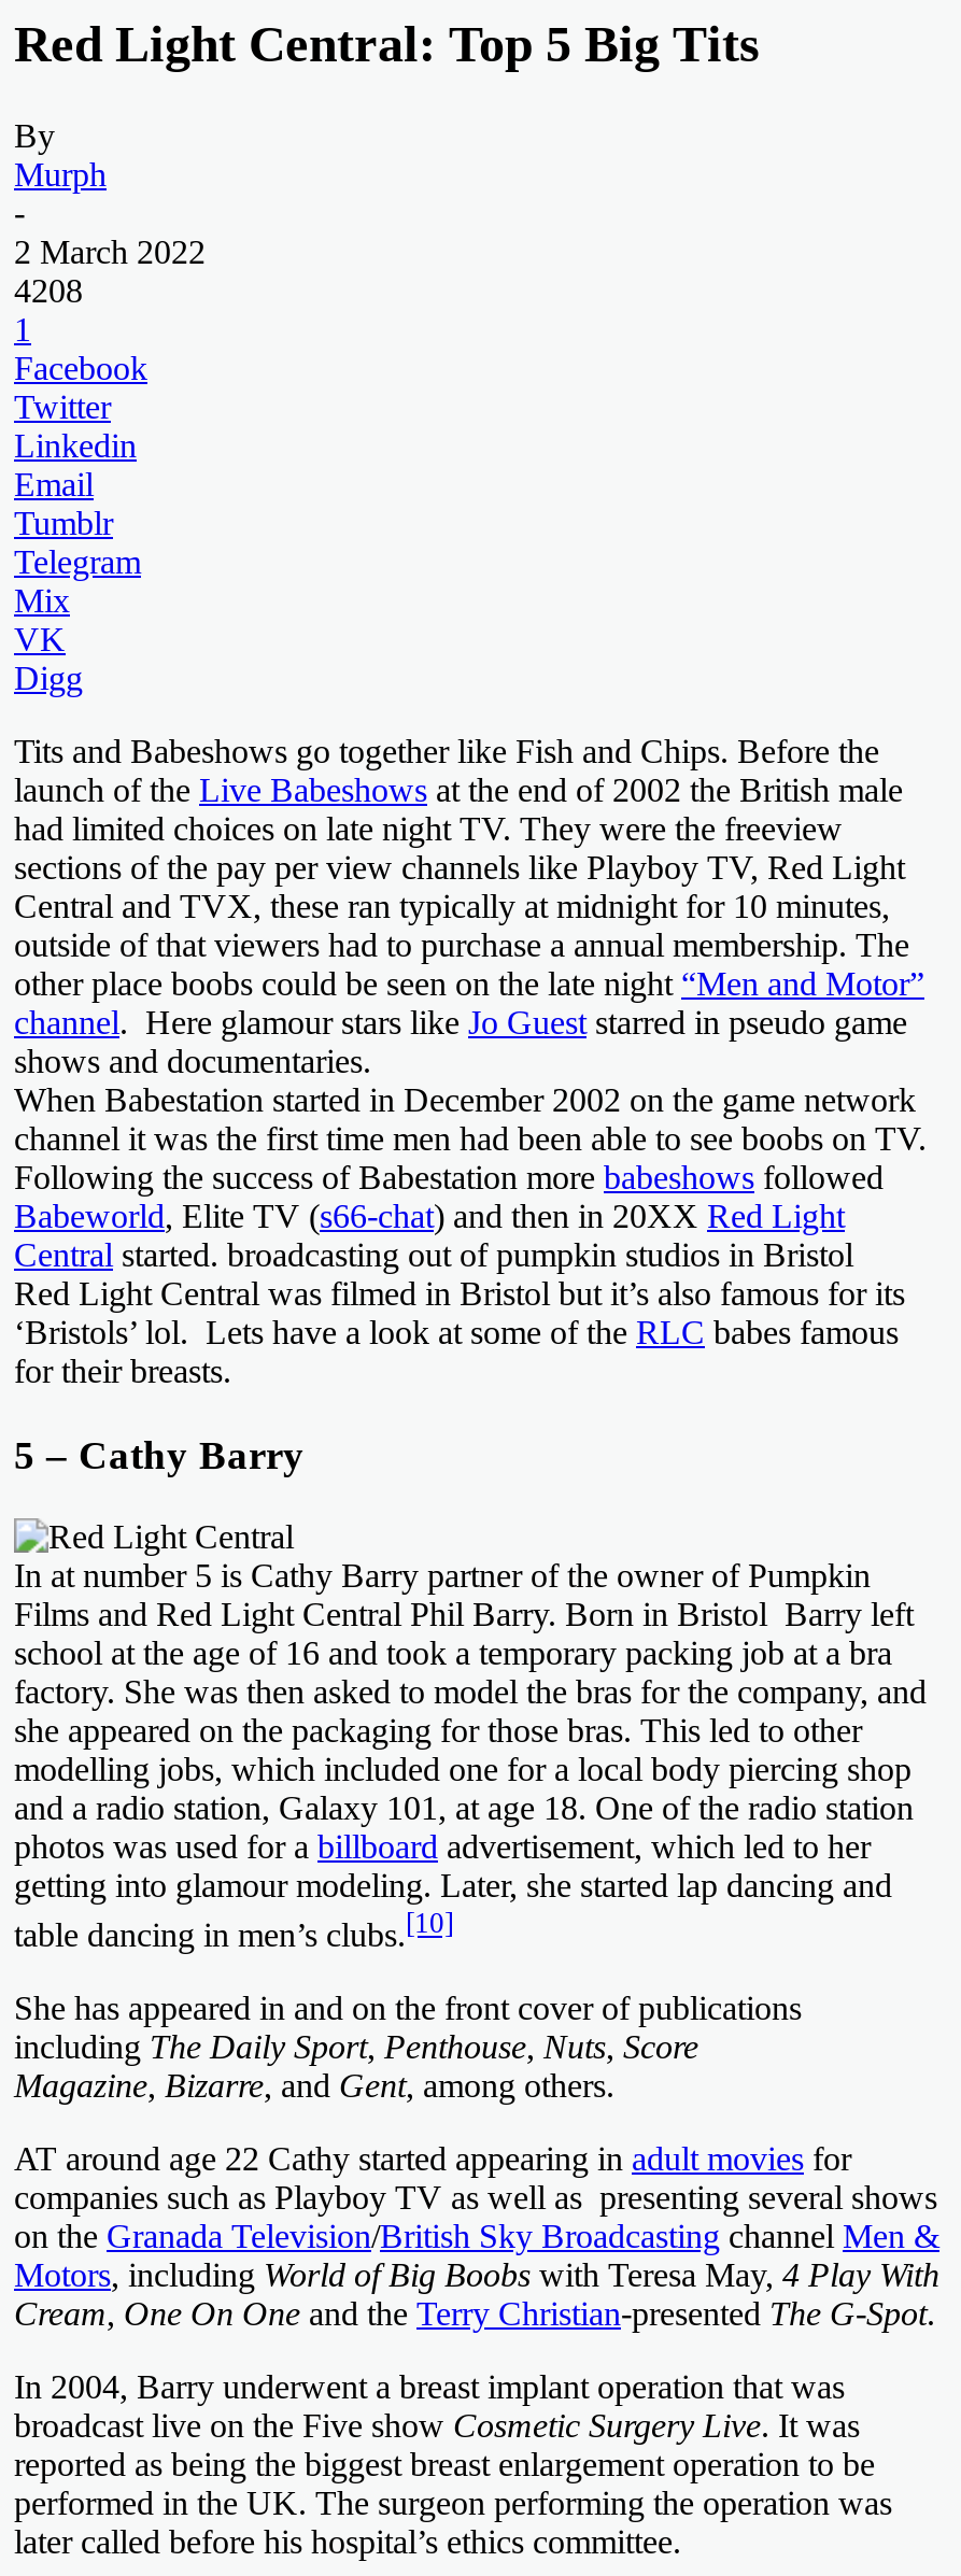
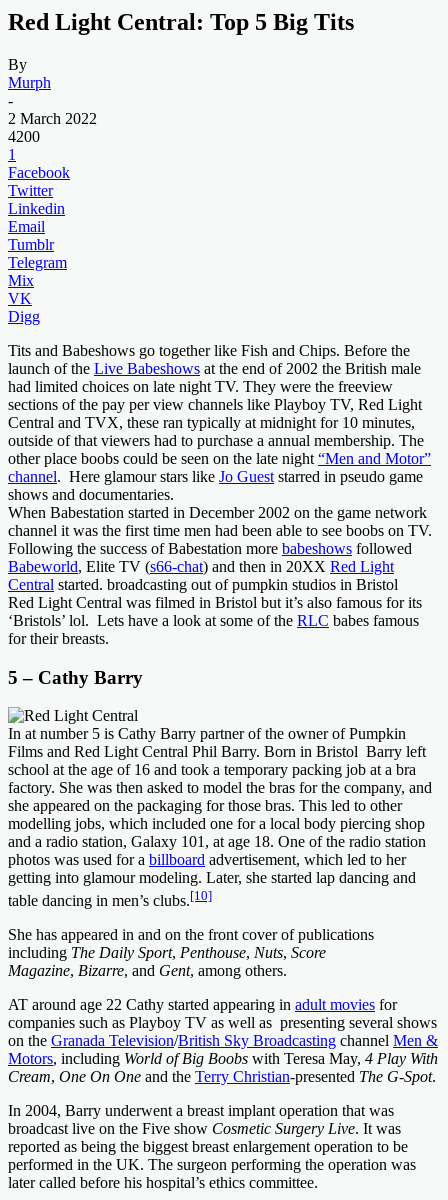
- 4208
+ 4200
